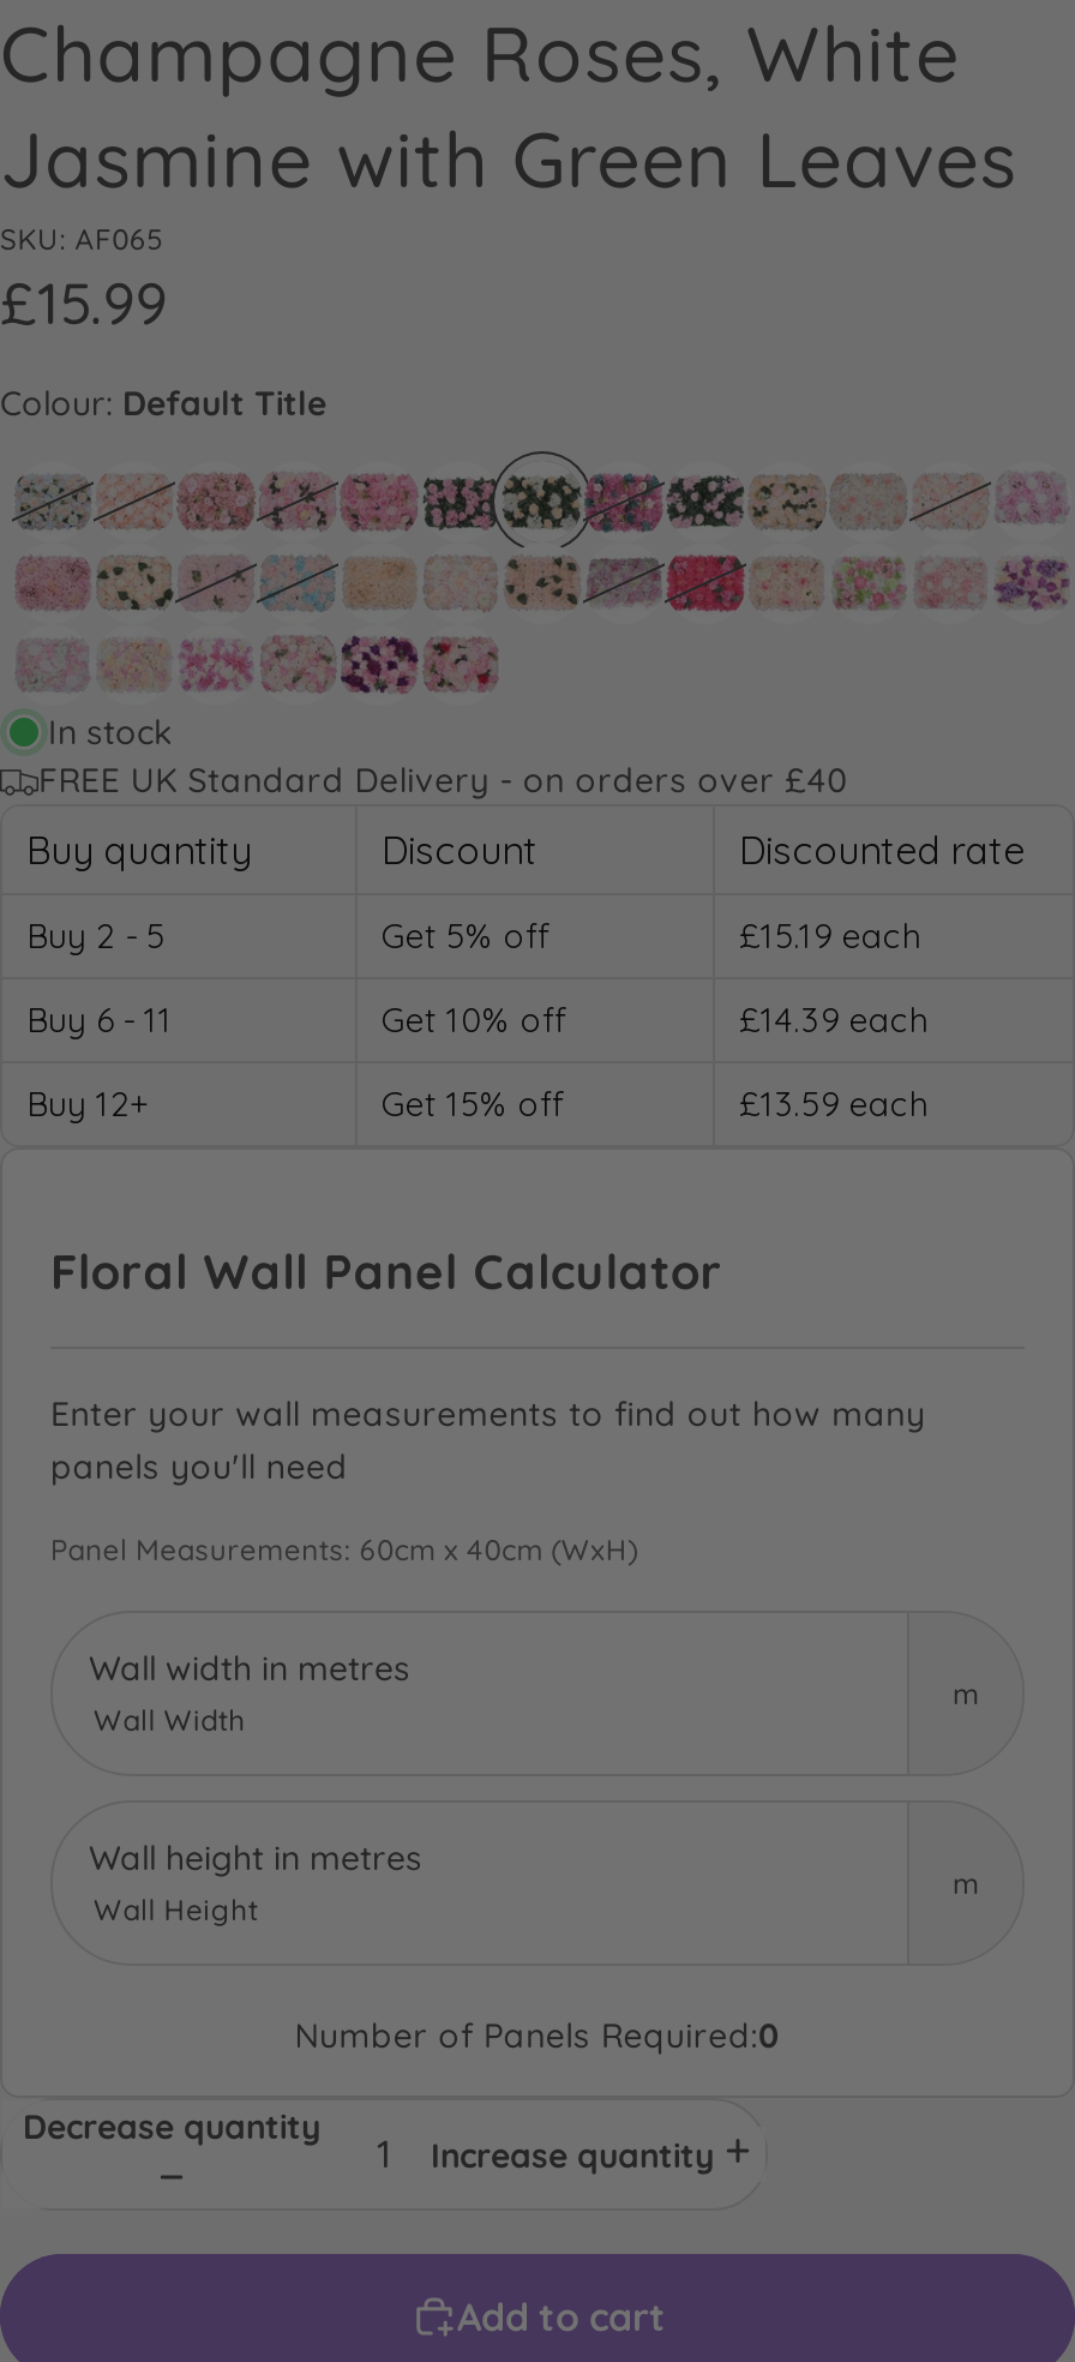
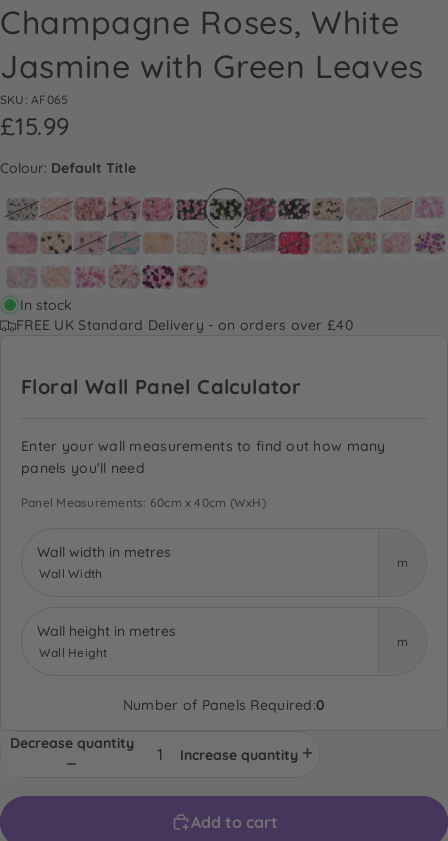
- Buy quantity
- Discount
- Discounted rate
- Buy 2 - 5
- Get 5% off
- £15.19 each
- Buy 6 - 11
- Get 10% off
- £14.39 each
- Buy 12+
- Get 15% off
- £13.59 each
